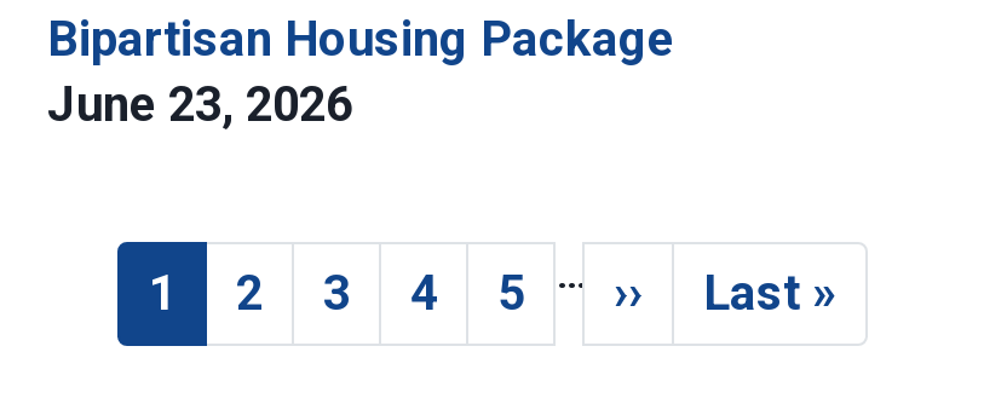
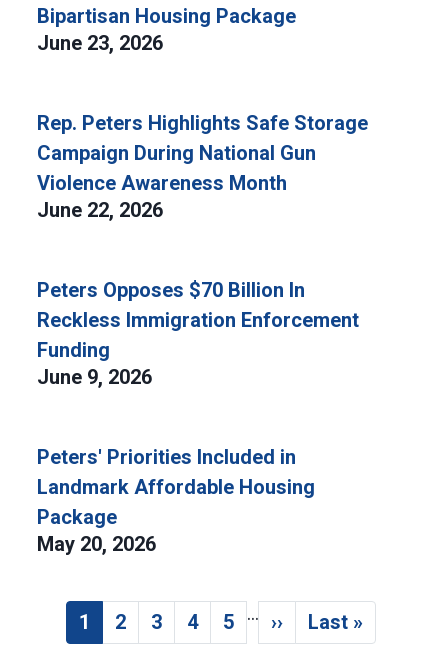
+ Rep. Peters Highlights Safe Storage
+ Campaign During National Gun
+ Violence Awareness Month
+ June 22, 2026
+ Peters Opposes $70 Billion In
+ Reckless Immigration Enforcement
+ Funding
+ June 9, 2026
+ Peters' Priorities Included in
+ Landmark Affordable Housing
+ Package
+ May 20, 2026
